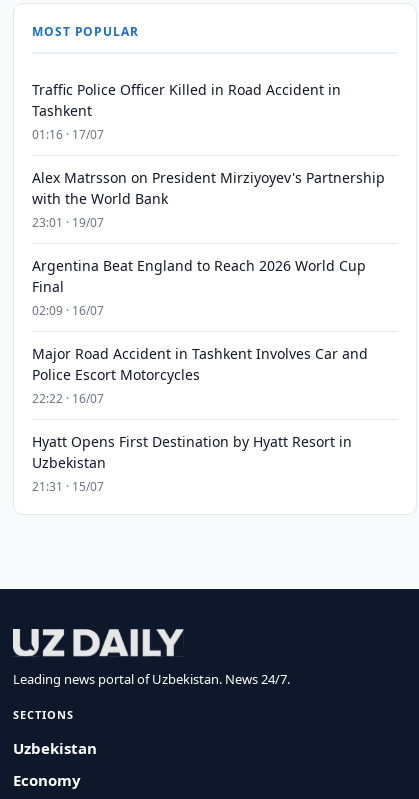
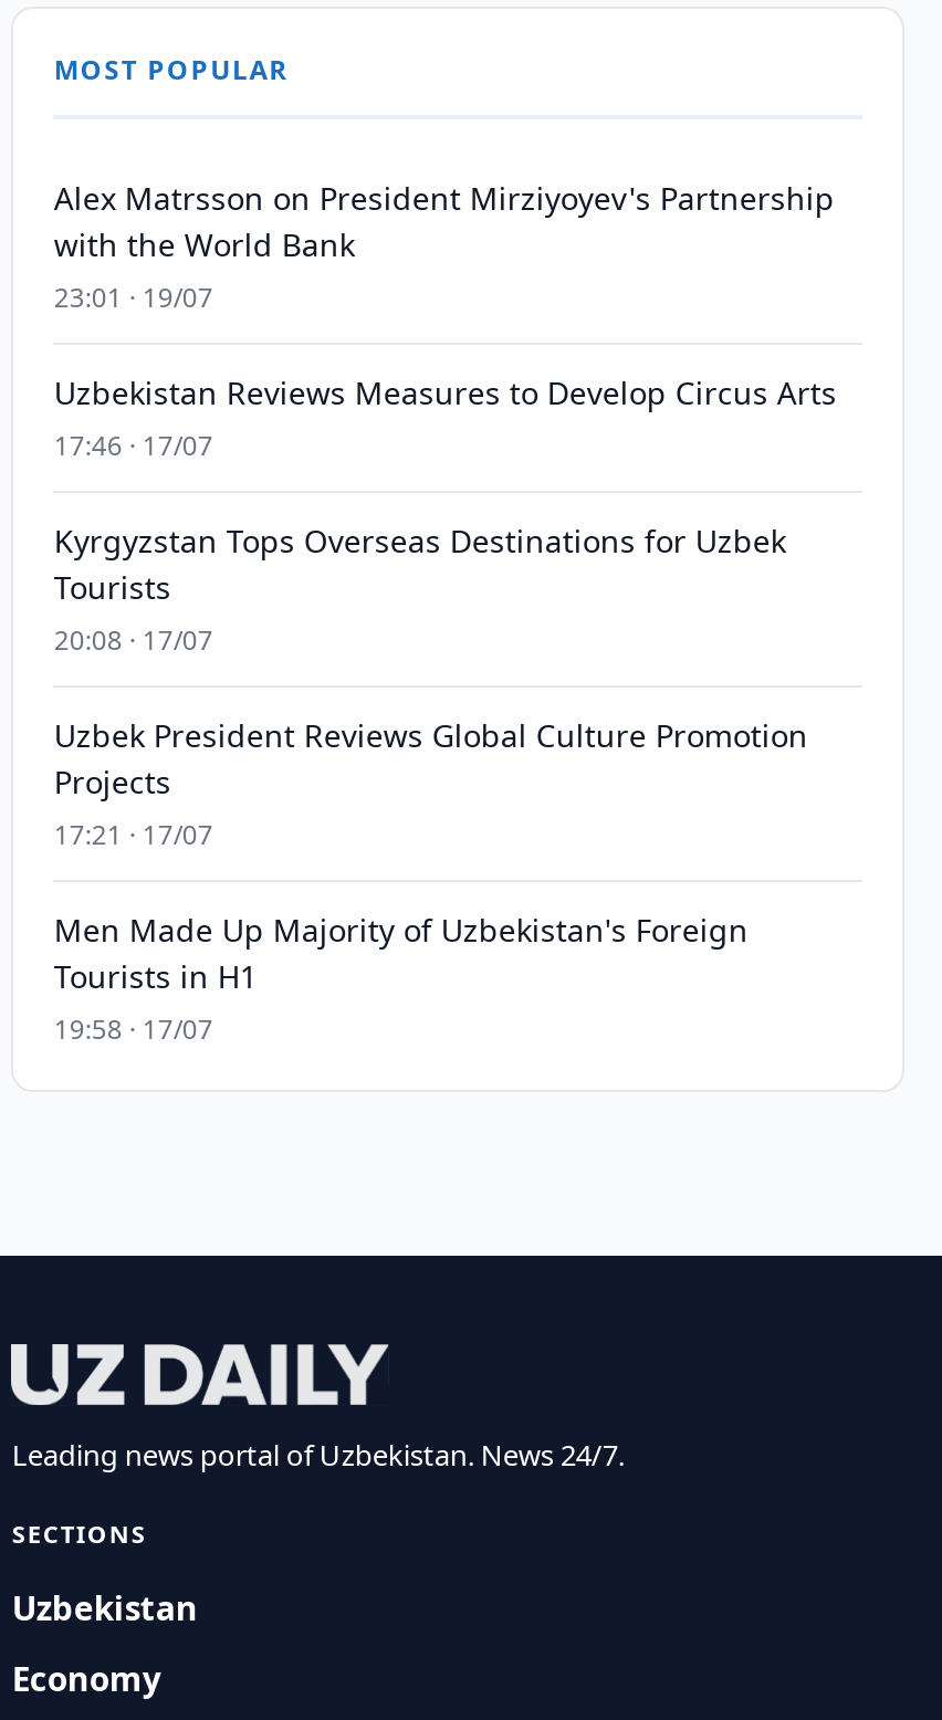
- Traffic Police Officer Killed in Road Accident in
- Tashkent
- 01:16 · 17/07

moved up: Alex Matrsson on President Mirziyoyev's Partnership | with the World Bank | 23:01 · 19/07

- Argentina Beat England to Reach 2026 World Cup
- Final
- 02:09 · 16/07
- Major Road Accident in Tashkent Involves Car and
- Police Escort Motorcycles
- 22:22 · 16/07
- Hyatt Opens First Destination by Hyatt Resort in
- Uzbekistan
- 21:31 · 15/07
+ Uzbekistan Reviews Measures to Develop Circus Arts
+ 17:46 · 17/07
+ Kyrgyzstan Tops Overseas Destinations for Uzbek
+ Tourists
+ 20:08 · 17/07
+ Uzbek President Reviews Global Culture Promotion
+ Projects
+ 17:21 · 17/07
+ Men Made Up Majority of Uzbekistan's Foreign
+ Tourists in H1
+ 19:58 · 17/07
